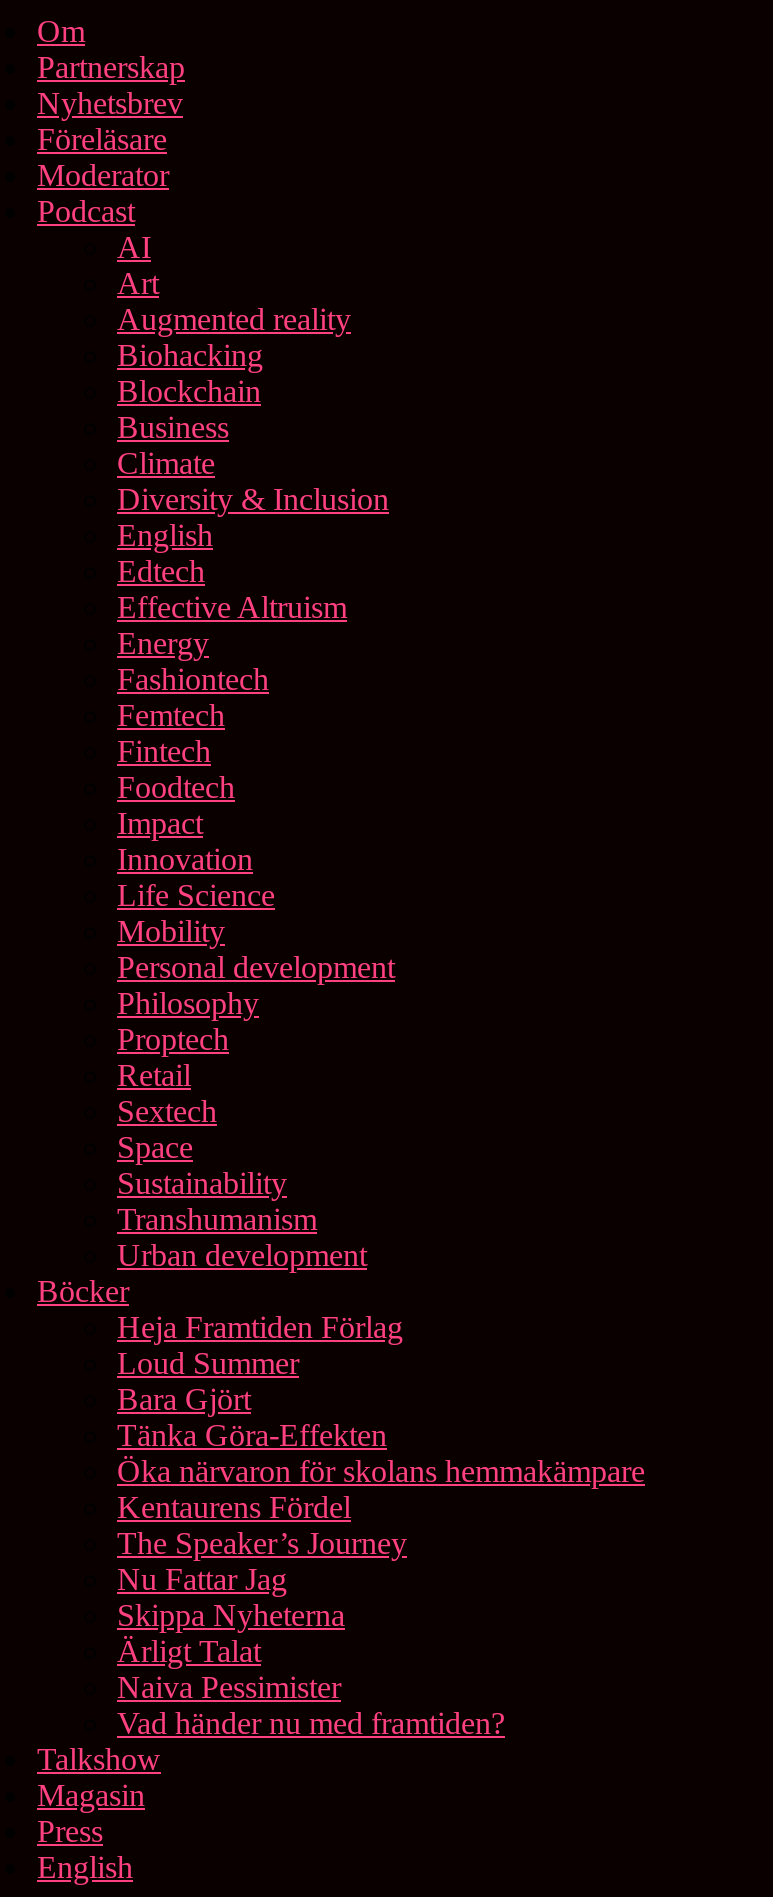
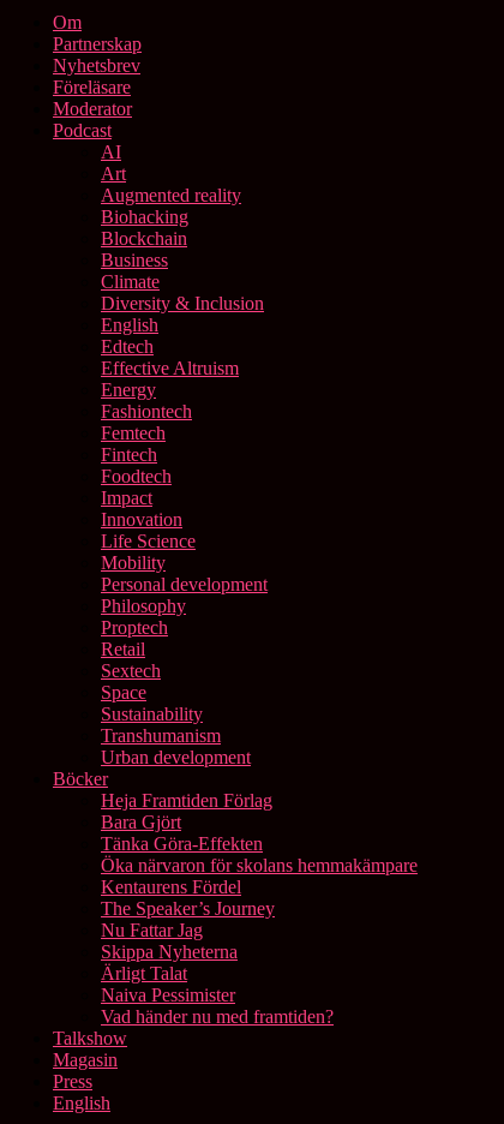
- Loud Summer
